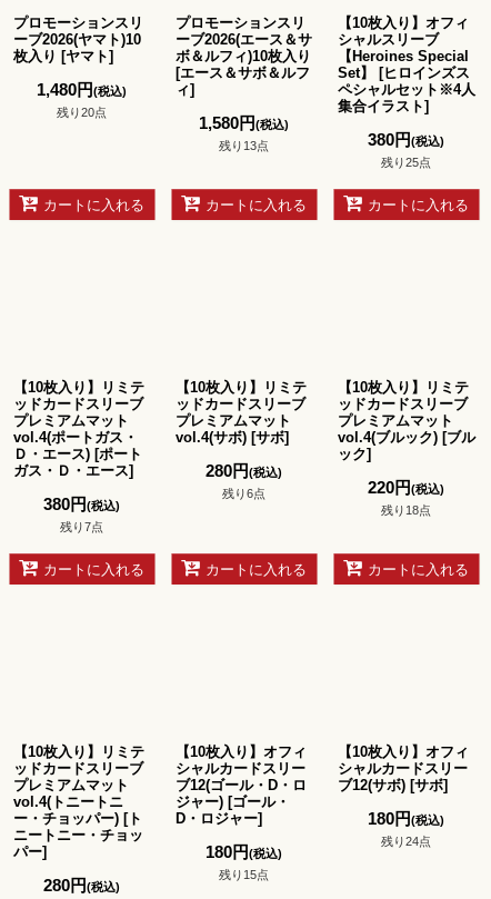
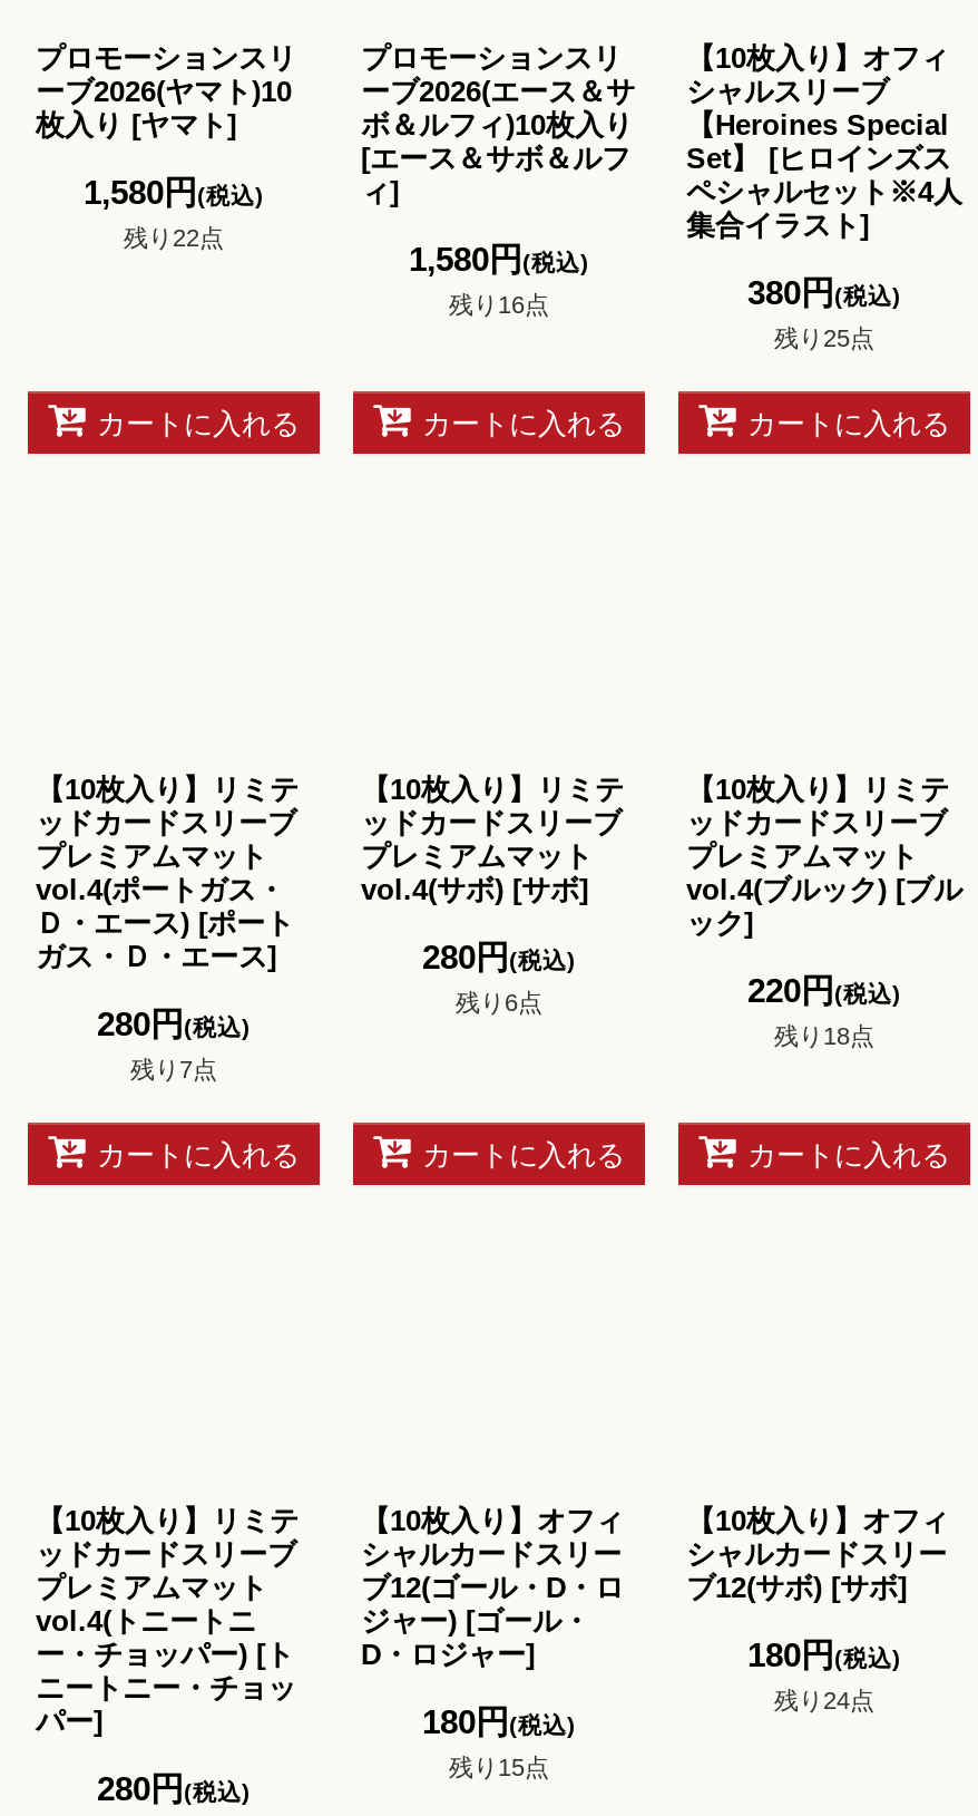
- 1,480円(税込)
+ 1,580円(税込)

- 残り20点
+ 残り22点

- 残り13点
+ 残り16点

- 380円(税込)
+ 280円(税込)
